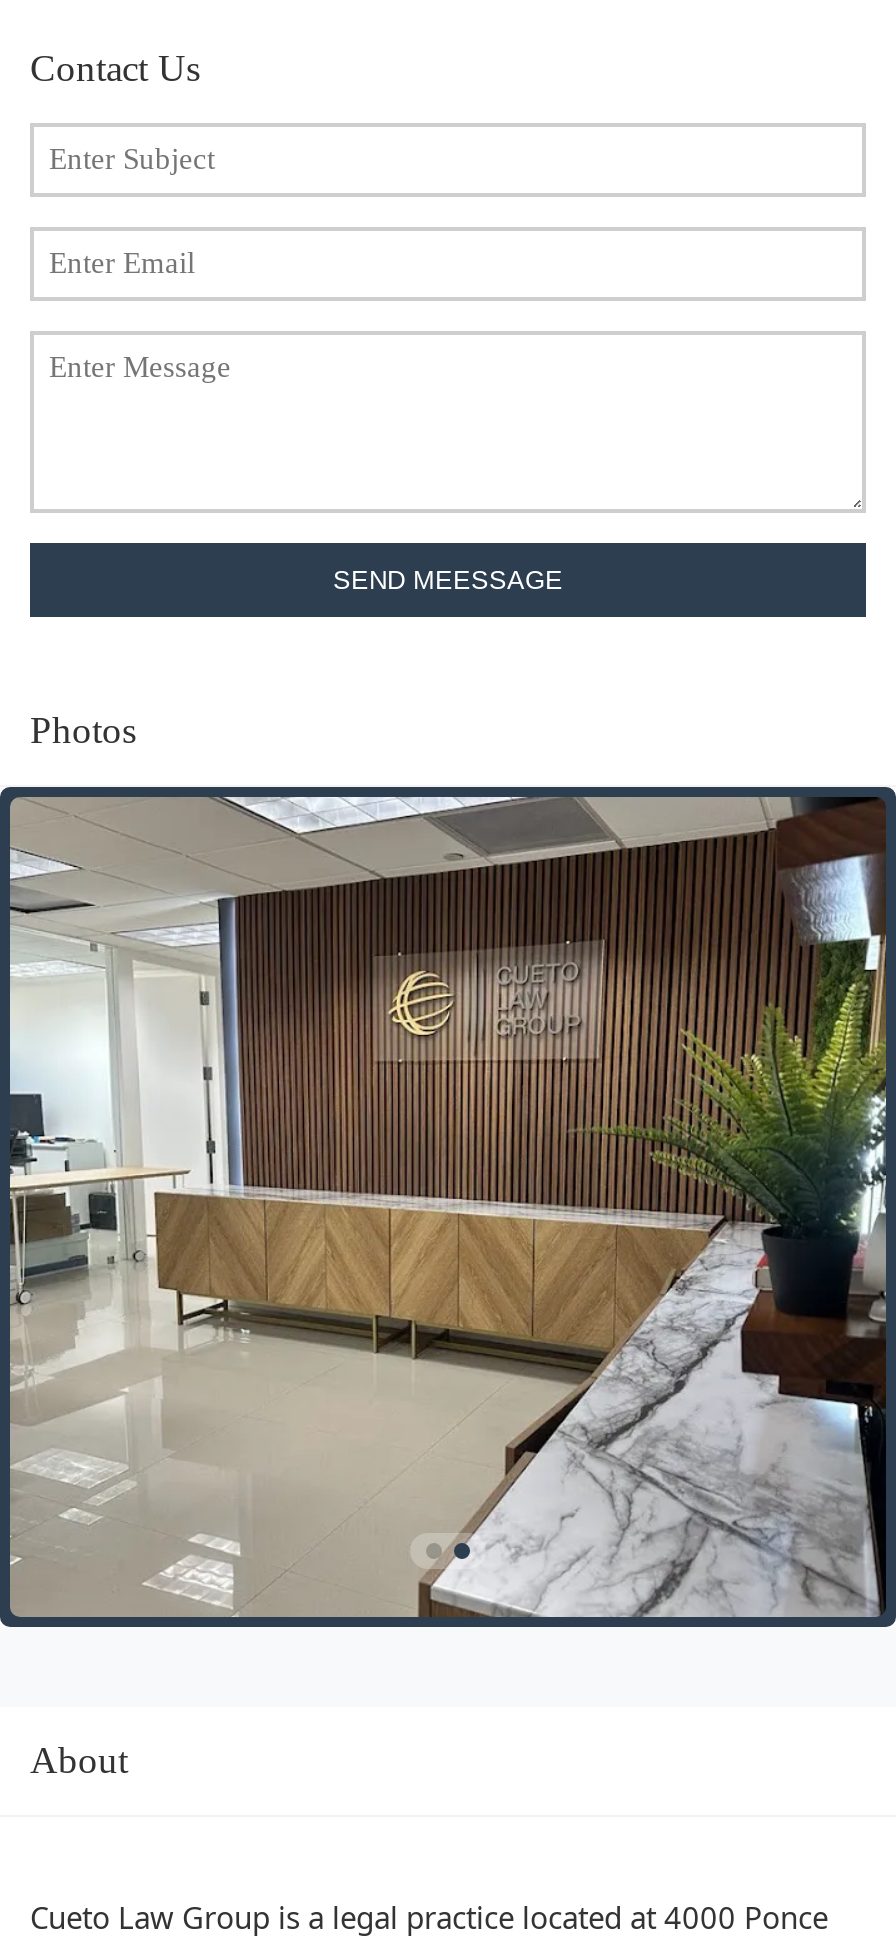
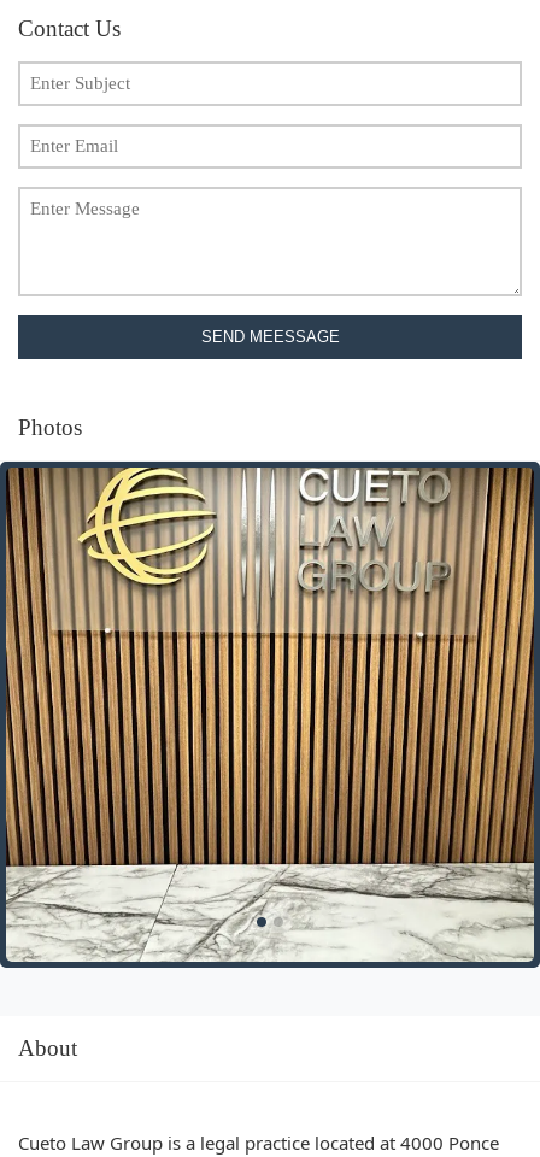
- [image]
+ [image]
